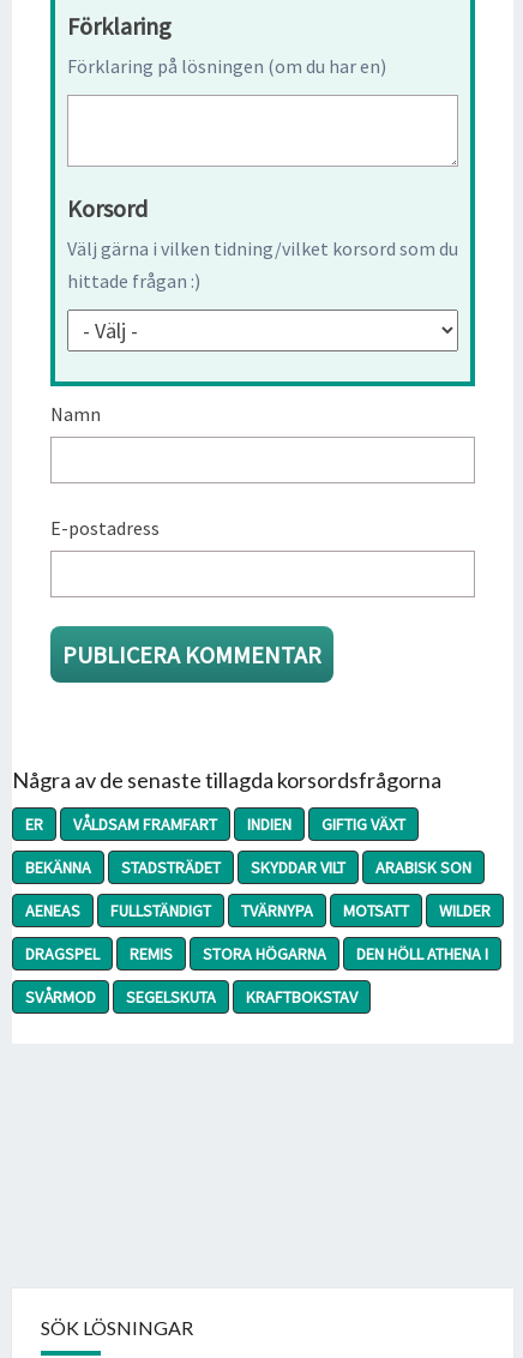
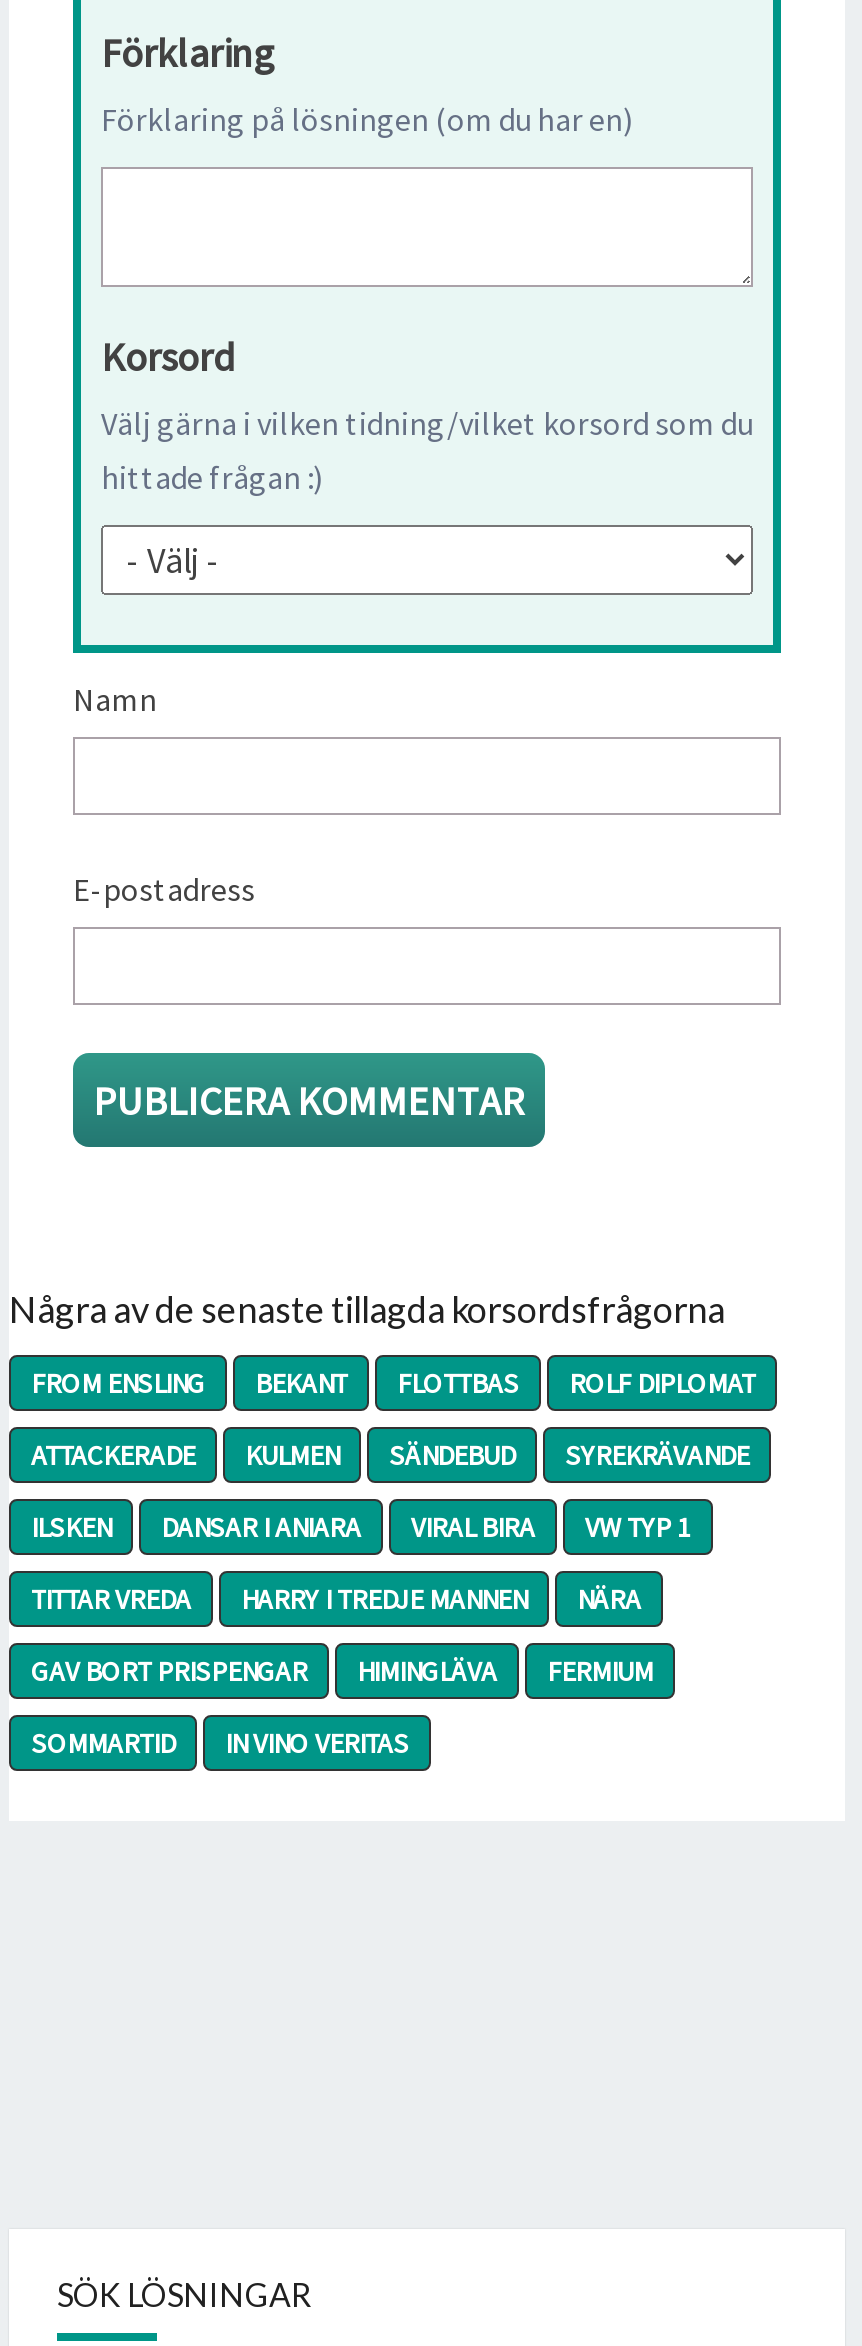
- ER
- VÅLDSAM FRAMFART
- INDIEN
- GIFTIG VÄXT
- BEKÄNNA
- STADSTRÄDET
- SKYDDAR VILT
- ARABISK SON
- AENEAS
- FULLSTÄNDIGT
- TVÄRNYPA
- MOTSATT
- WILDER
- DRAGSPEL
- REMIS
- STORA HÖGARNA
- DEN HÖLL ATHENA I
- SVÅRMOD
- SEGELSKUTA
- KRAFTBOKSTAV
+ FROM ENSLING
+ BEKANT
+ FLOTTBAS
+ ROLF DIPLOMAT
+ ATTACKERADE
+ KULMEN
+ SÄNDEBUD
+ SYREKRÄVANDE
+ ILSKEN
+ DANSAR I ANIARA
+ VIRAL BIRA
+ VW TYP 1
+ TITTAR VREDA
+ HARRY I TREDJE MANNEN
+ NÄRA
+ GAV BORT PRISPENGAR
+ HIMINGLÄVA
+ FERMIUM
+ SOMMARTID
+ IN VINO VERITAS
